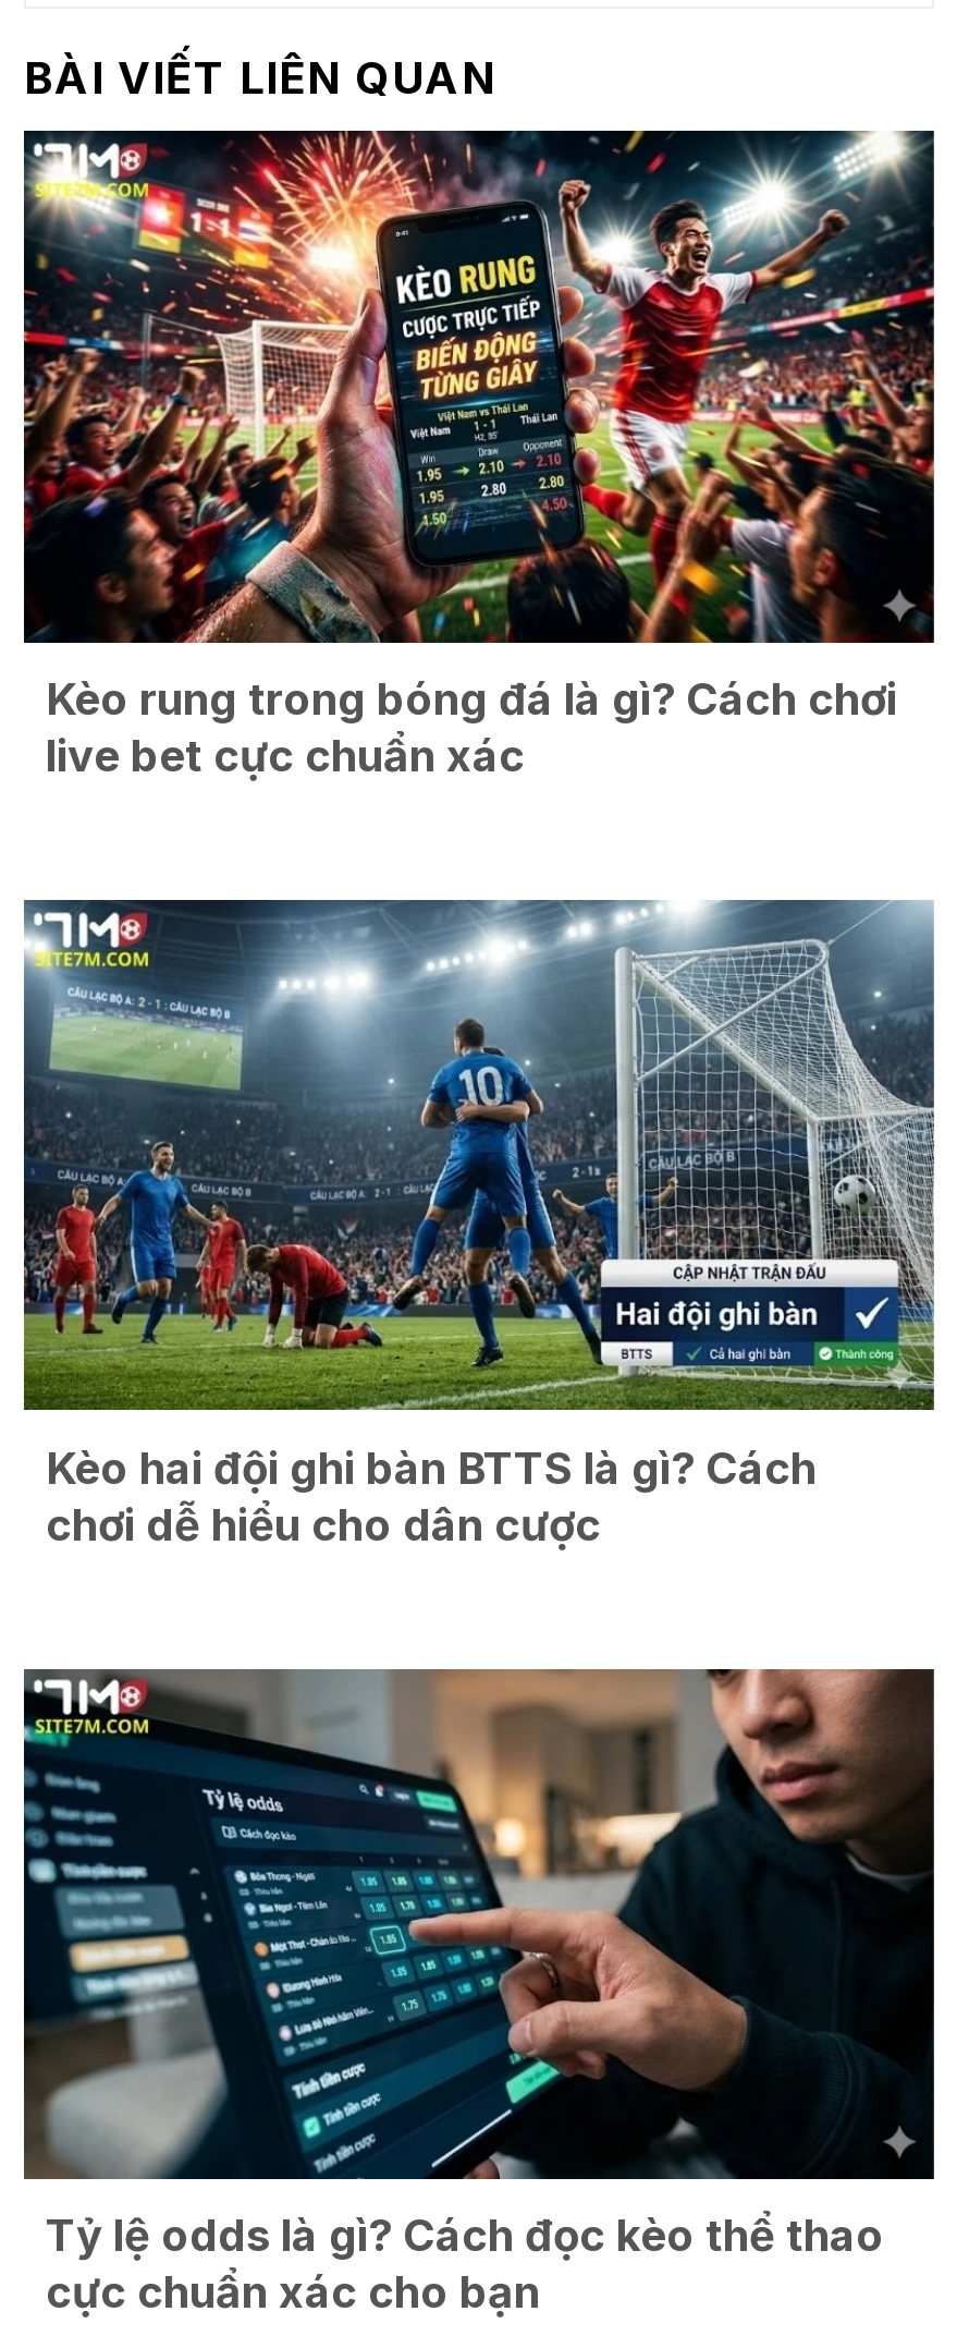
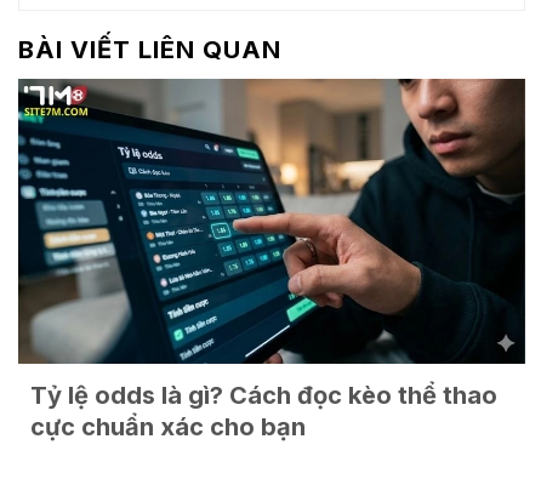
- [image]
- Kèo rung trong bóng đá là gì? Cách chơi
- live bet cực chuẩn xác

- [image]
- Kèo hai đội ghi bàn BTTS là gì? Cách
- chơi dễ hiểu cho dân cược
